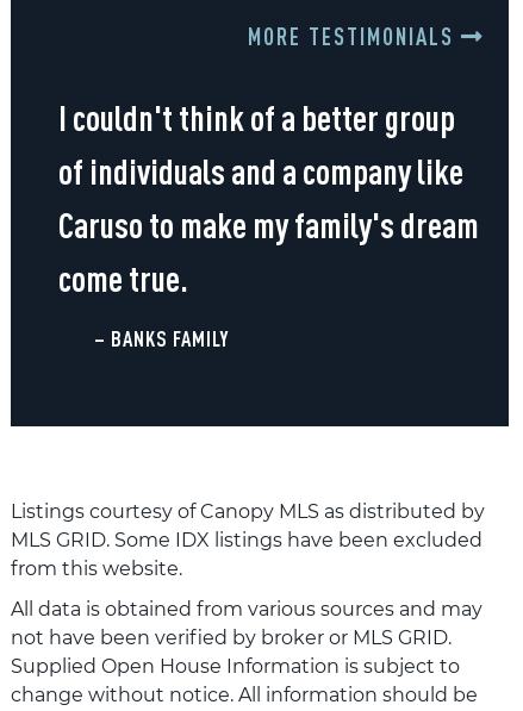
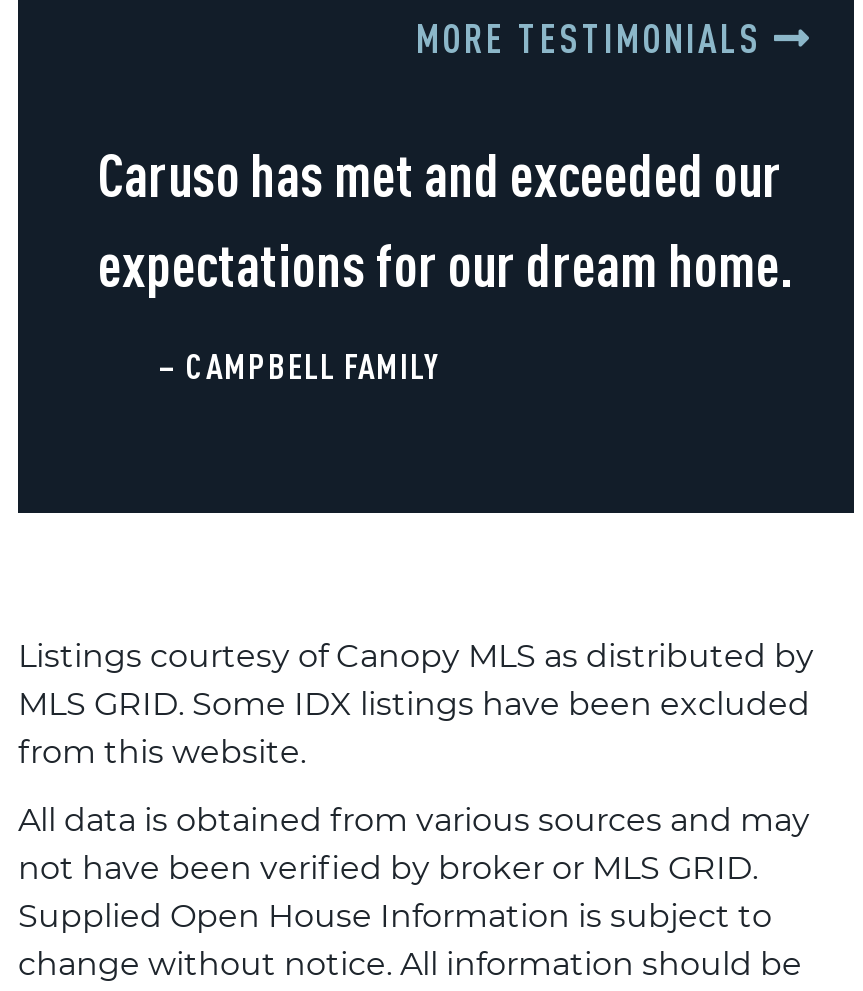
- I couldn't think of a better group
- of individuals and a company like
- Caruso to make my family's dream
- come true.
+ Caruso has met and exceeded our
+ expectations for our dream home.

- – BANKS FAMILY
+ – CAMPBELL FAMILY
